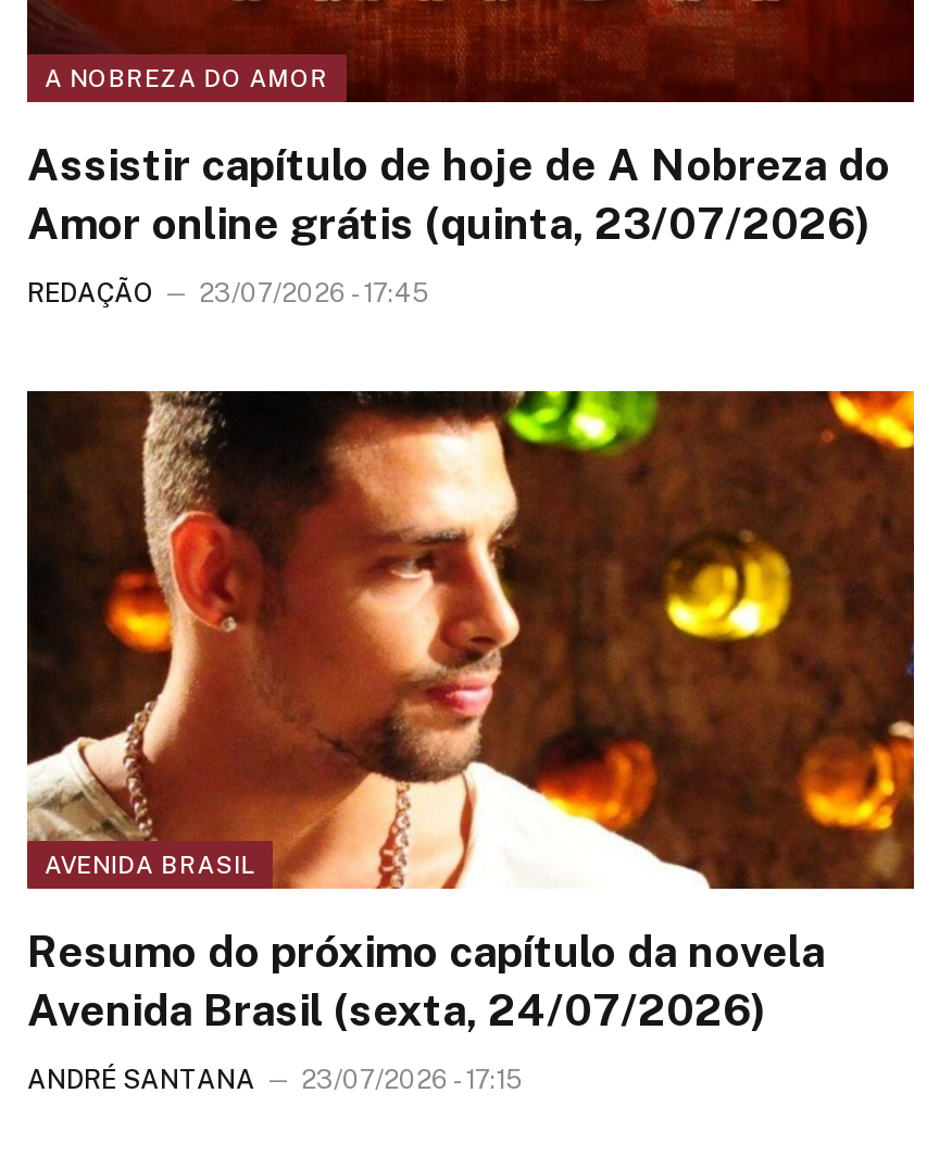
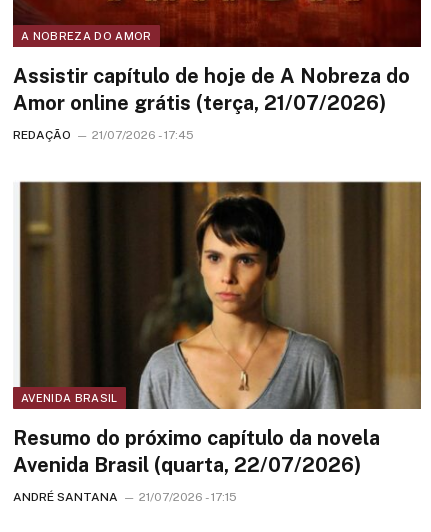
- Amor online grátis (quinta, 23/07/2026)
+ Amor online grátis (terça, 21/07/2026)

- REDAÇÃO 23/07/2026 - 17:45
+ REDAÇÃO 21/07/2026 - 17:45

- [image]
+ [image]

- Avenida Brasil (sexta, 24/07/2026)
+ Avenida Brasil (quarta, 22/07/2026)

- ANDRÉ SANTANA 23/07/2026 - 17:15
+ ANDRÉ SANTANA 21/07/2026 - 17:15
